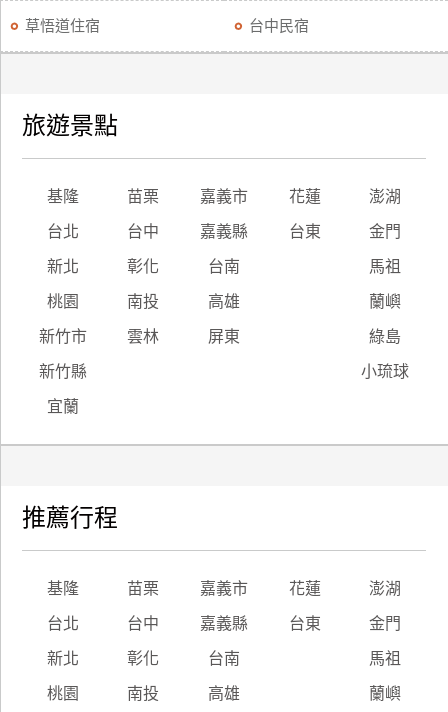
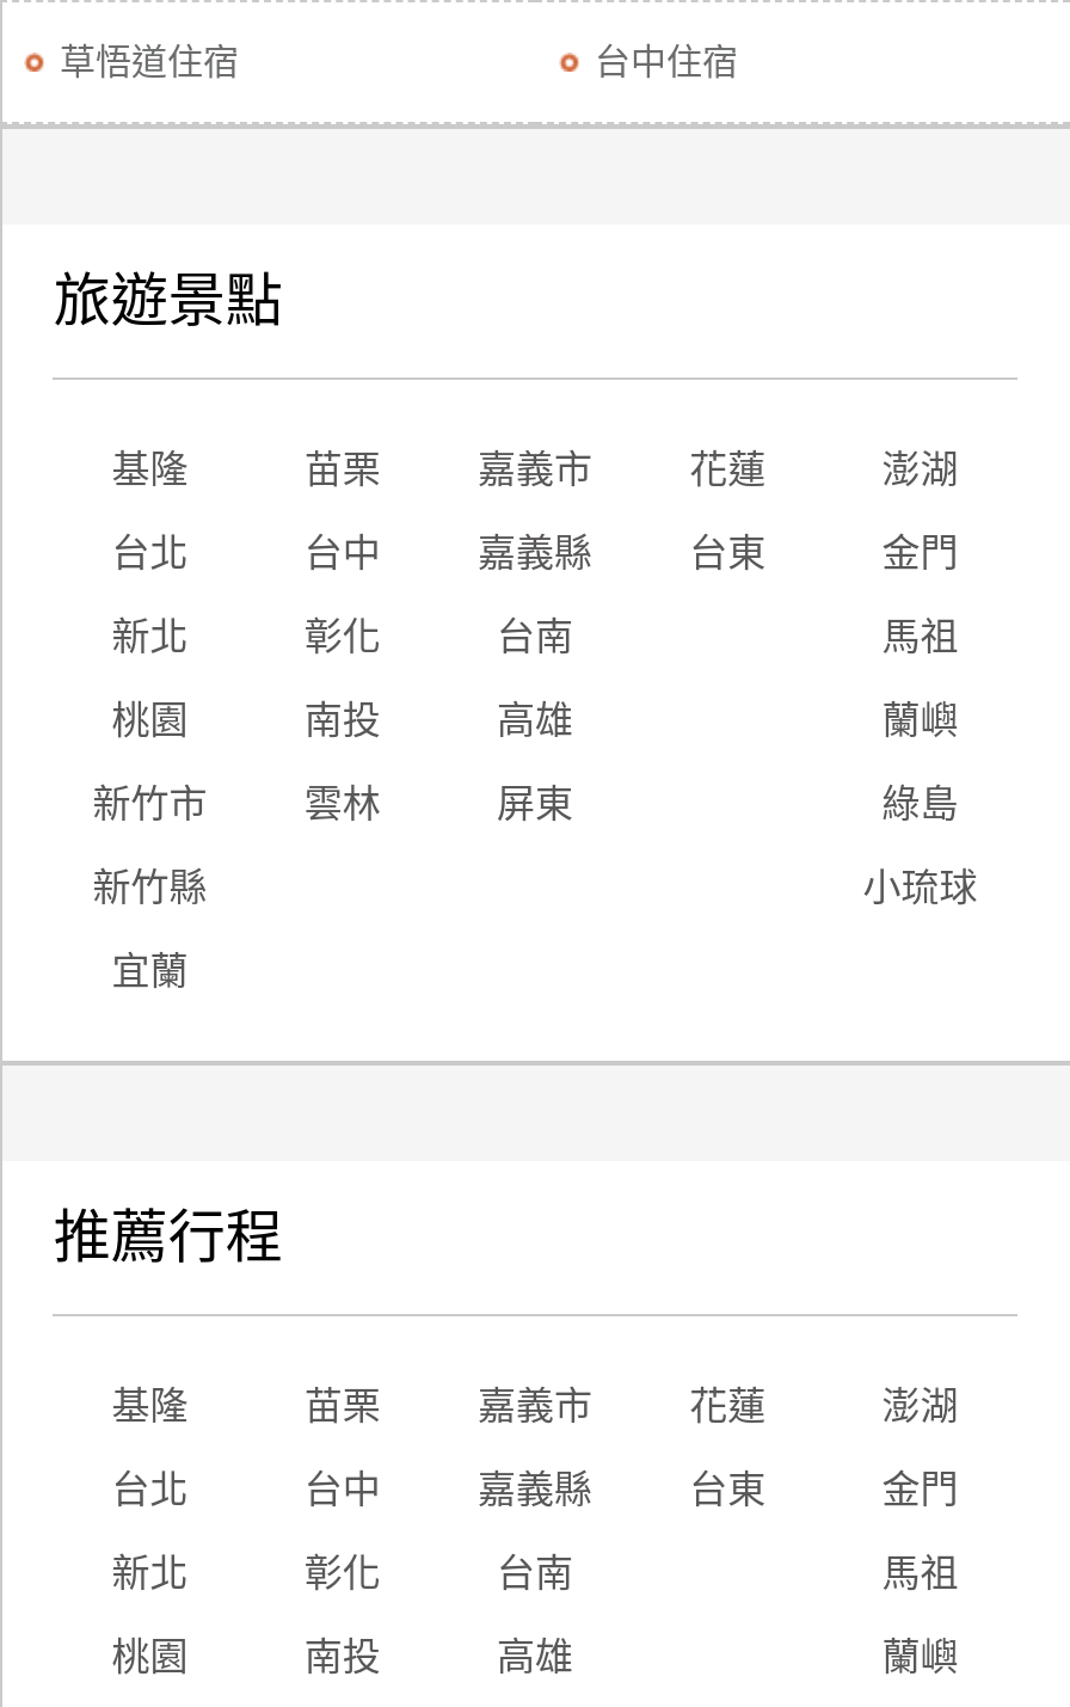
- 台中民宿
+ 台中住宿
